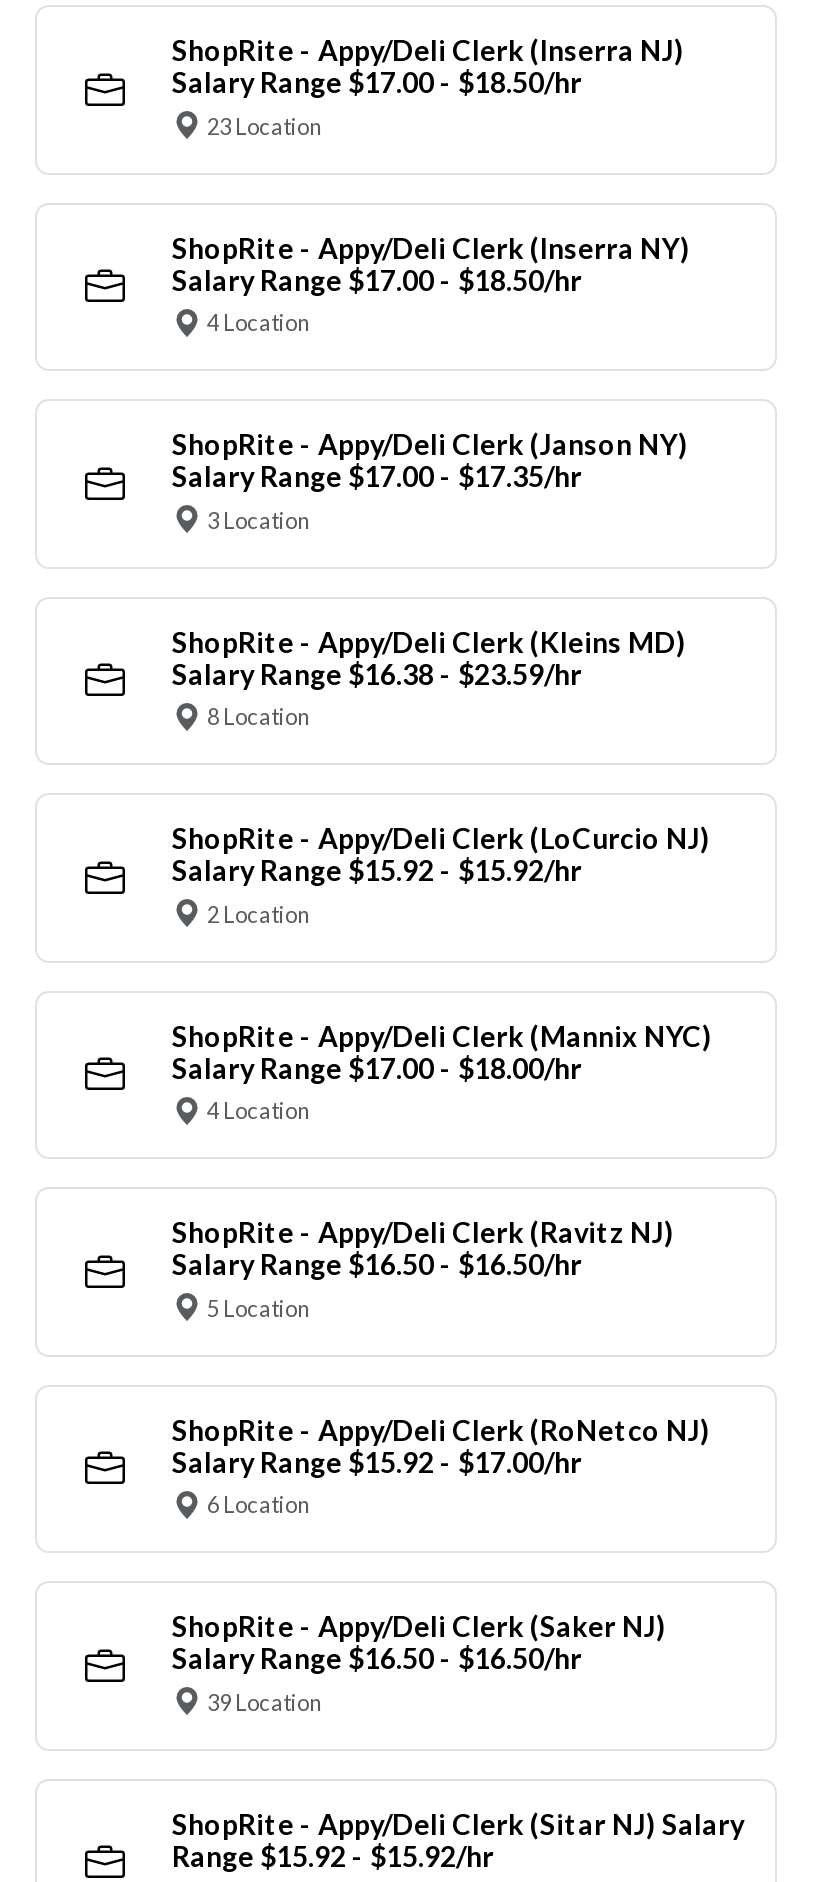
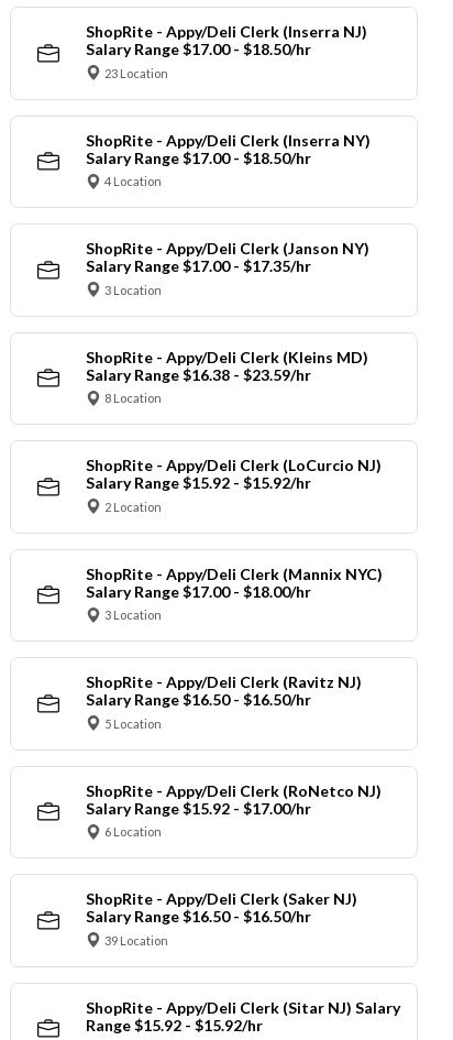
- 4 Location
+ 3 Location
